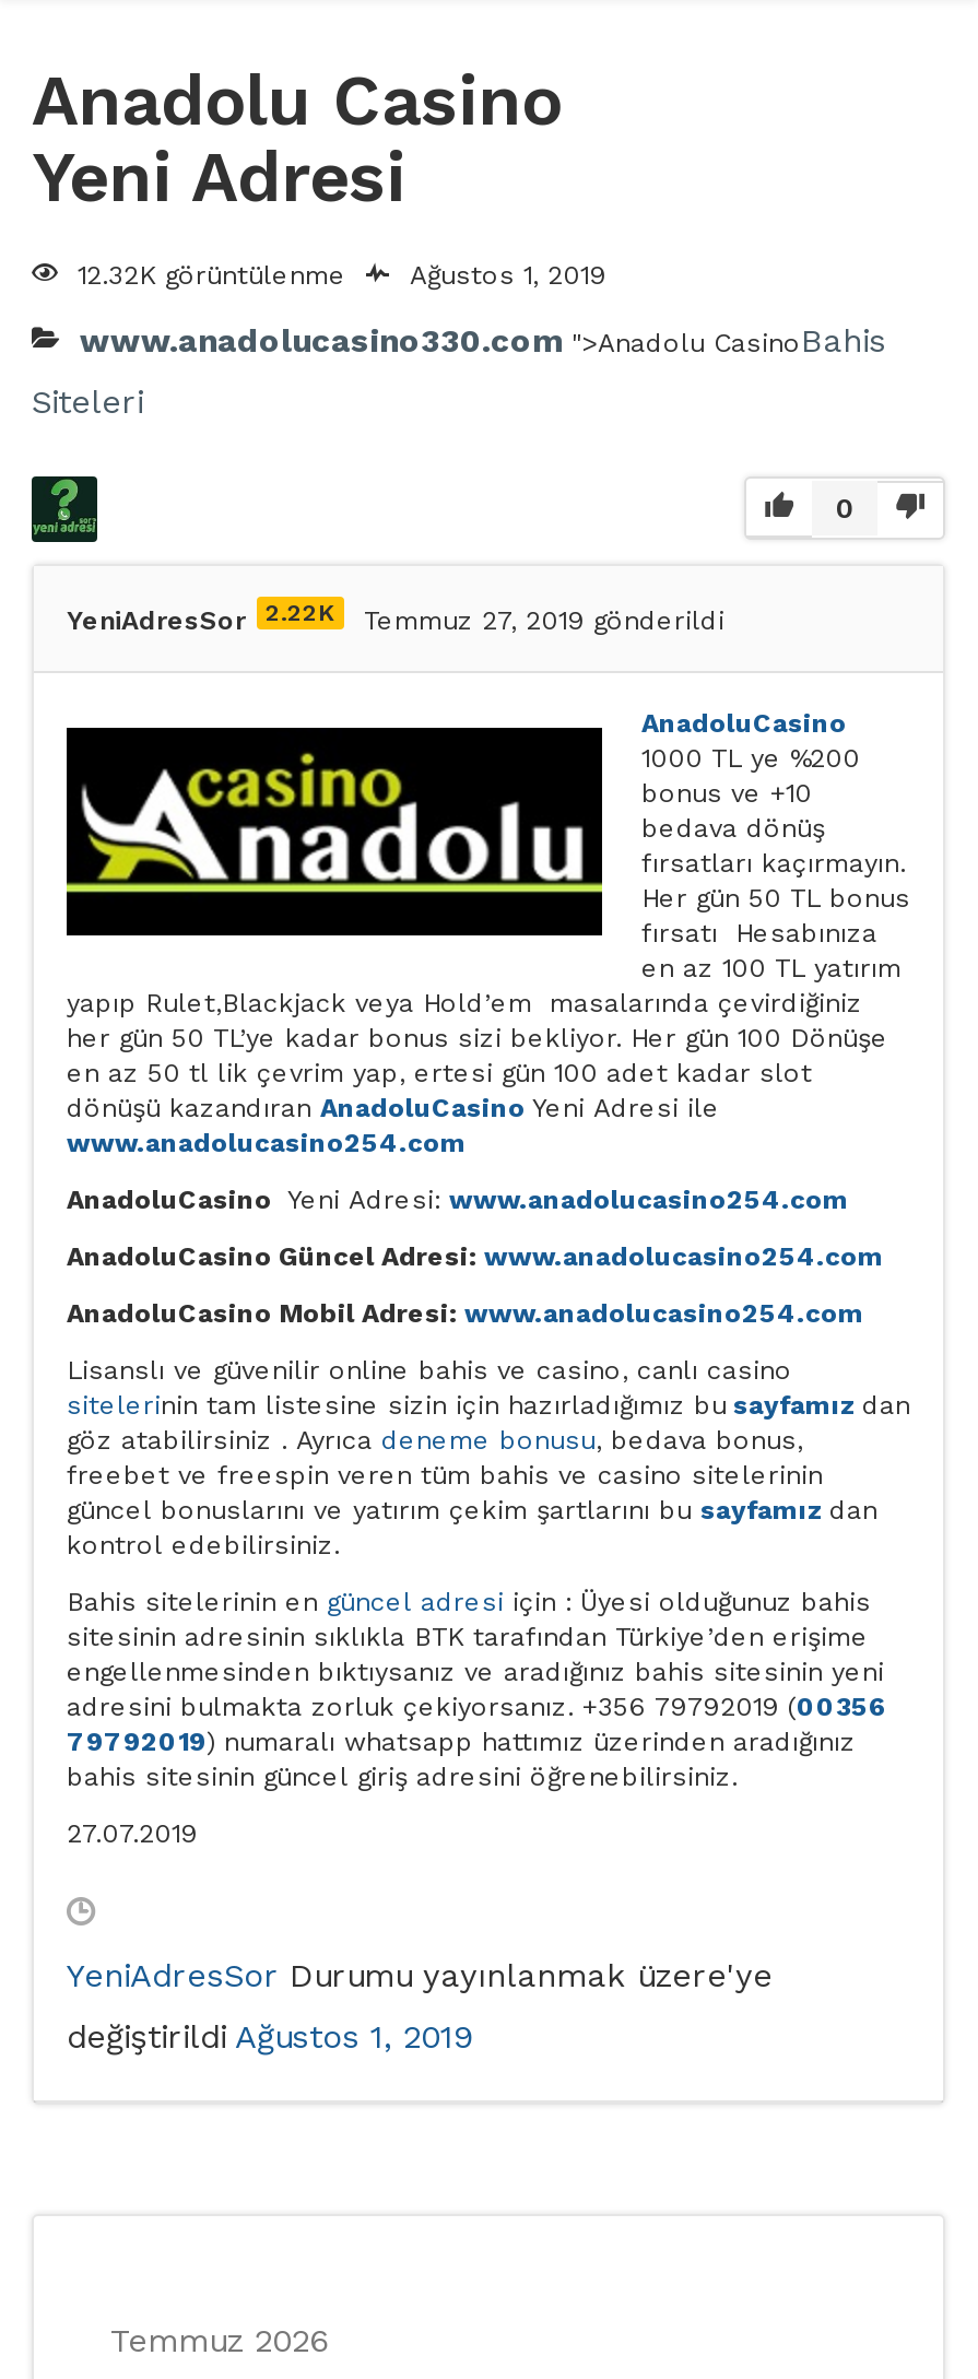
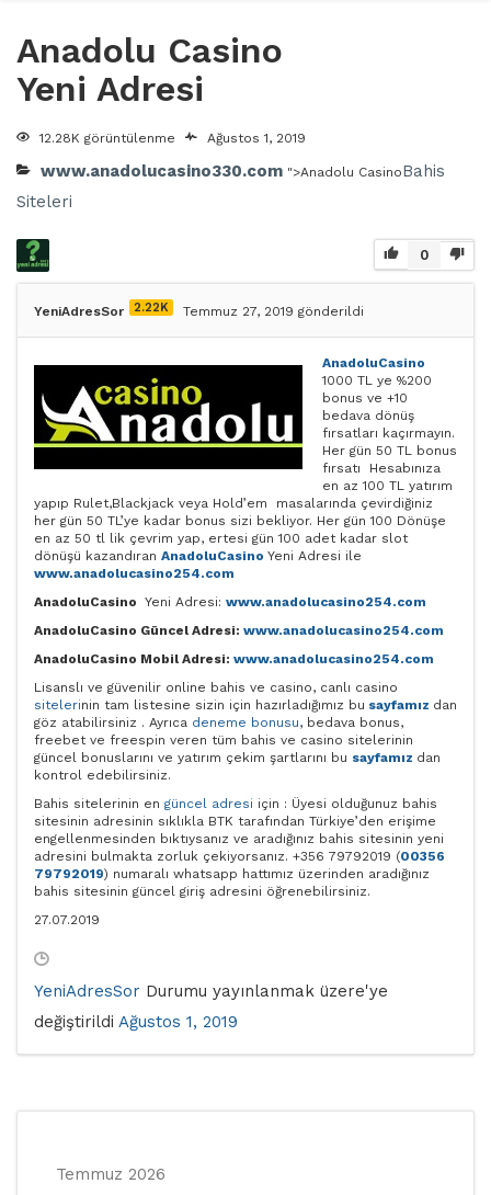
- 12.32K görüntülenme
+ 12.28K görüntülenme
